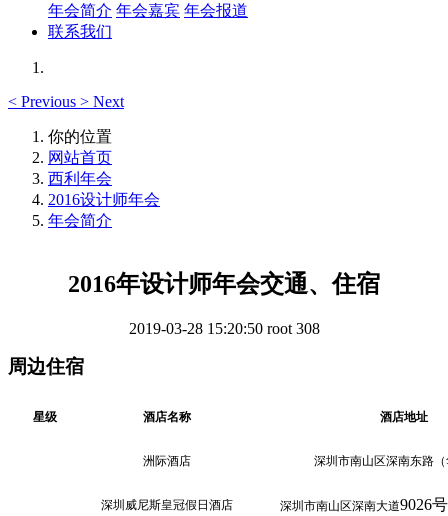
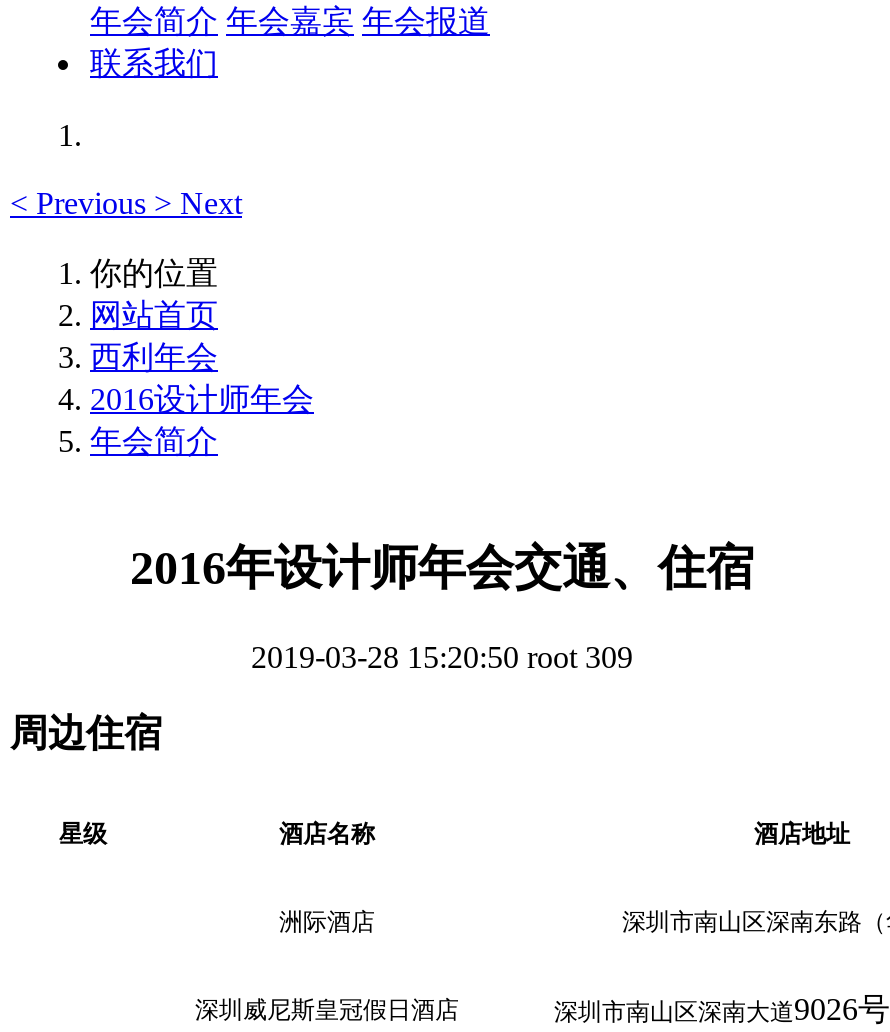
- 2019-03-28 15:20:50 root 308
+ 2019-03-28 15:20:50 root 309
